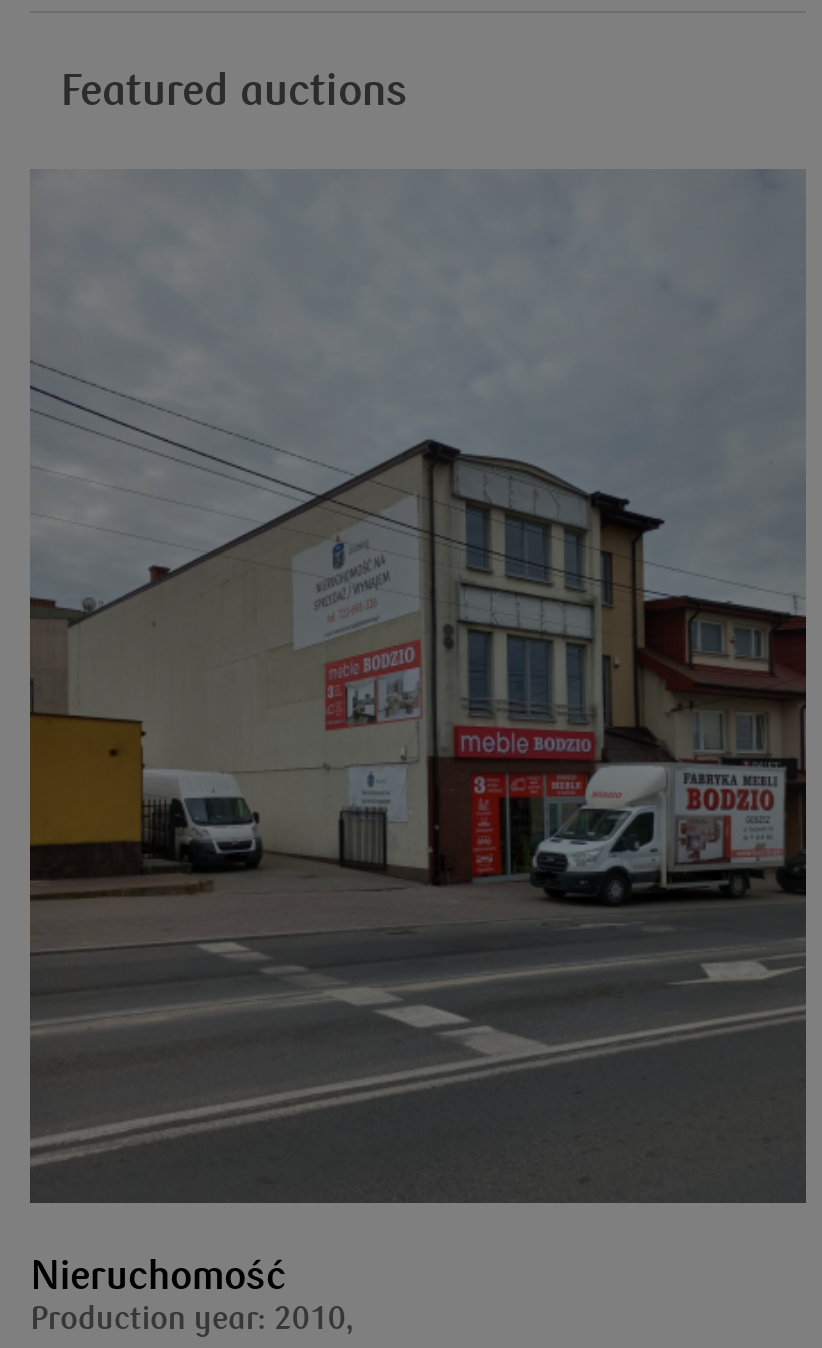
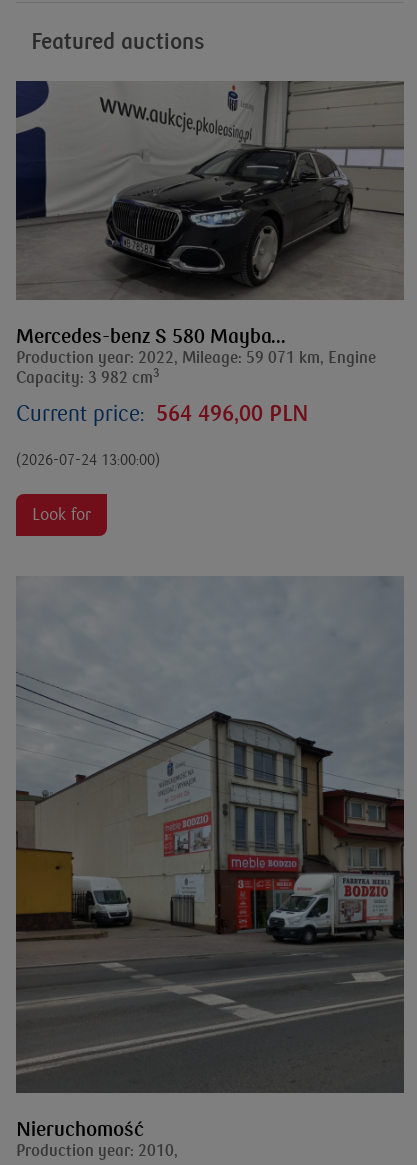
+ [image]
+ Mercedes-benz S 580 Mayba...
+ Production year: 2022, Mileage: 59 071 km, Engine
+ Capacity: 3 982 cm3
+ Current price: 564 496,00 PLN
+ (2026-07-24 13:00:00)
+ Look for
